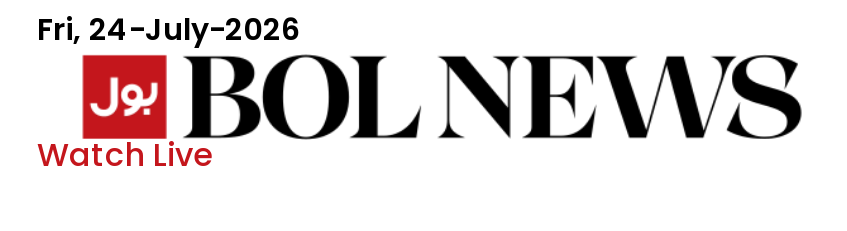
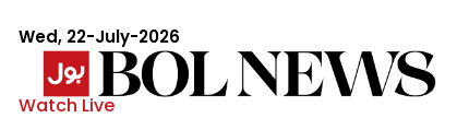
- Fri, 24-July-2026
+ Wed, 22-July-2026
